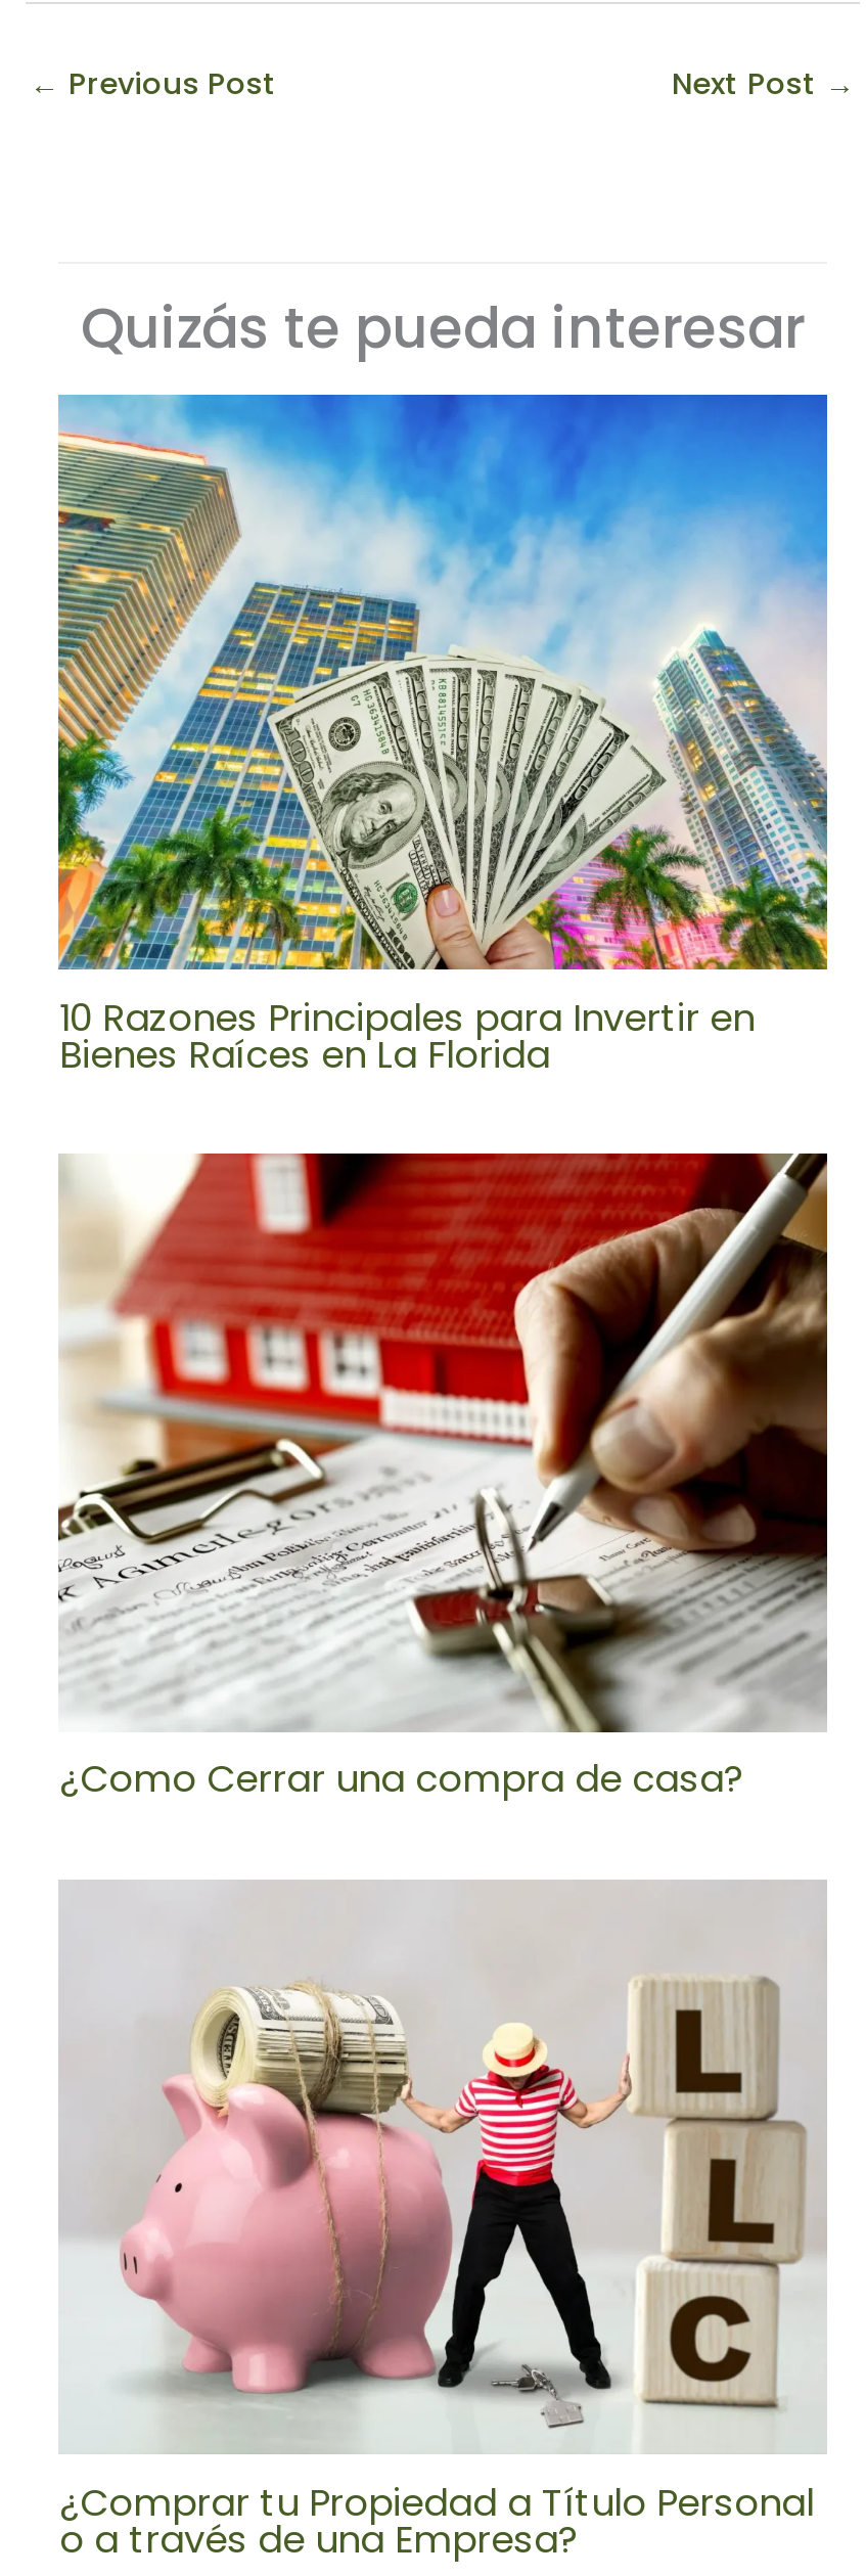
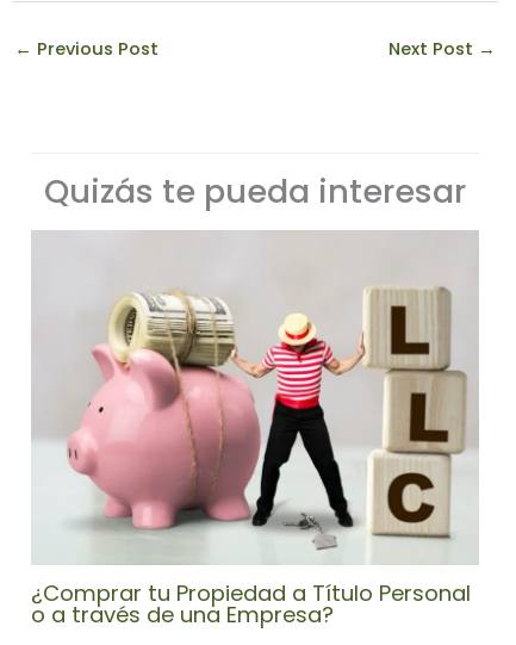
- [image]
- 10 Razones Principales para Invertir en
- Bienes Raíces en La Florida

- [image]
- ¿Como Cerrar una compra de casa?
